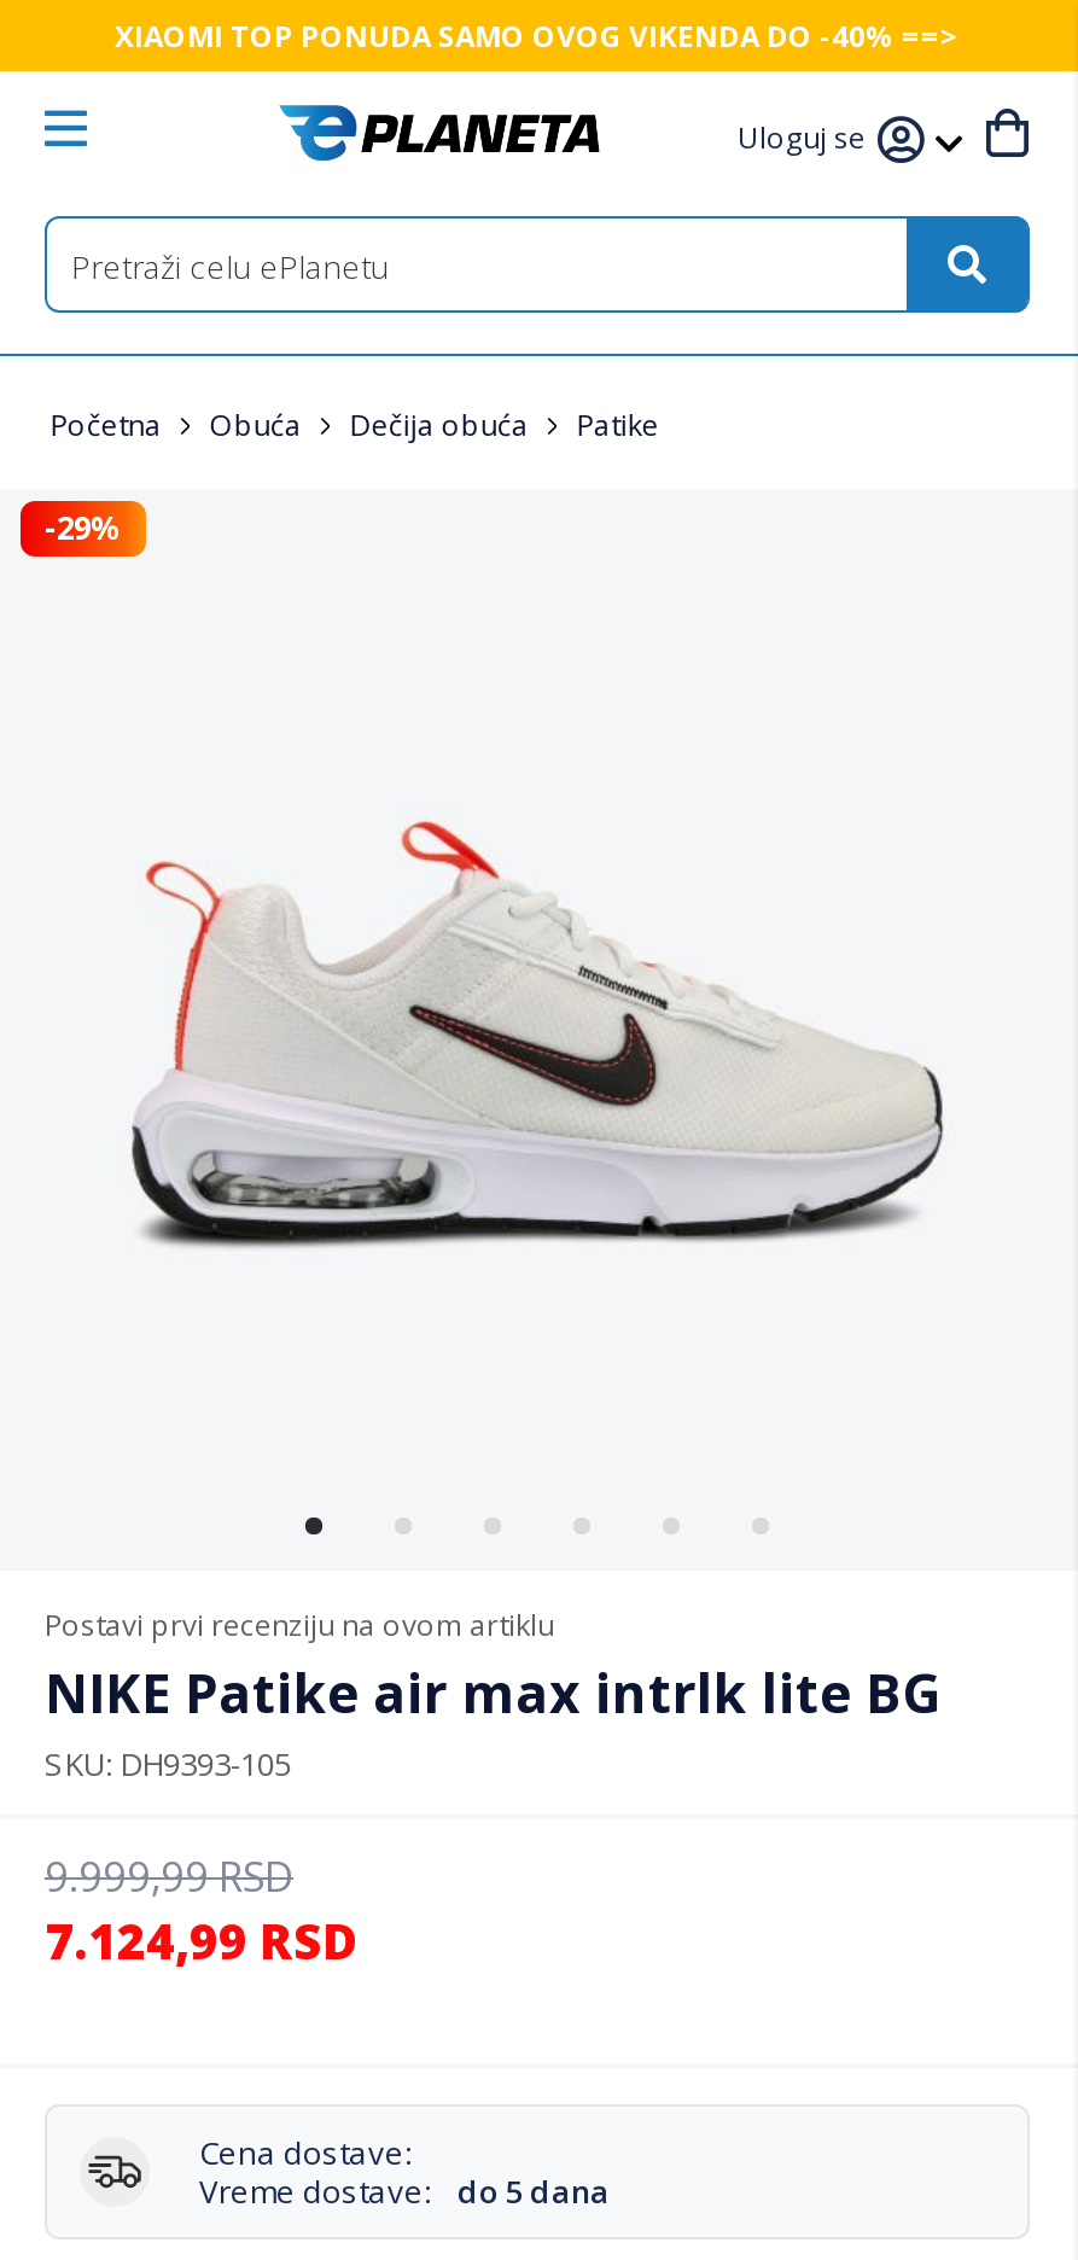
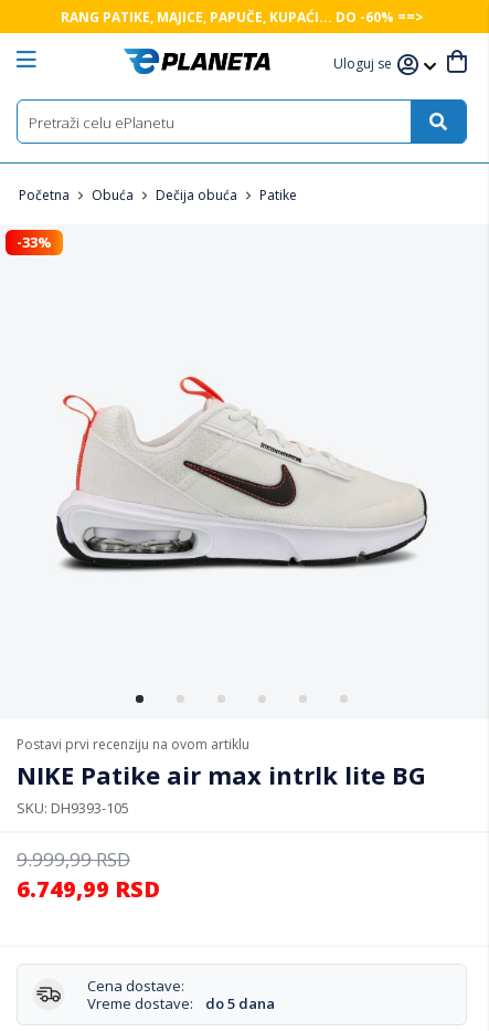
- XIAOMI TOP PONUDA SAMO OVOG VIKENDA DO -40% ==>
+ RANG PATIKE, MAJICE, PAPUČE, KUPAĆI... DO -60% ==>

- -29%
+ -33%

- 7.124,99 RSD
+ 6.749,99 RSD
